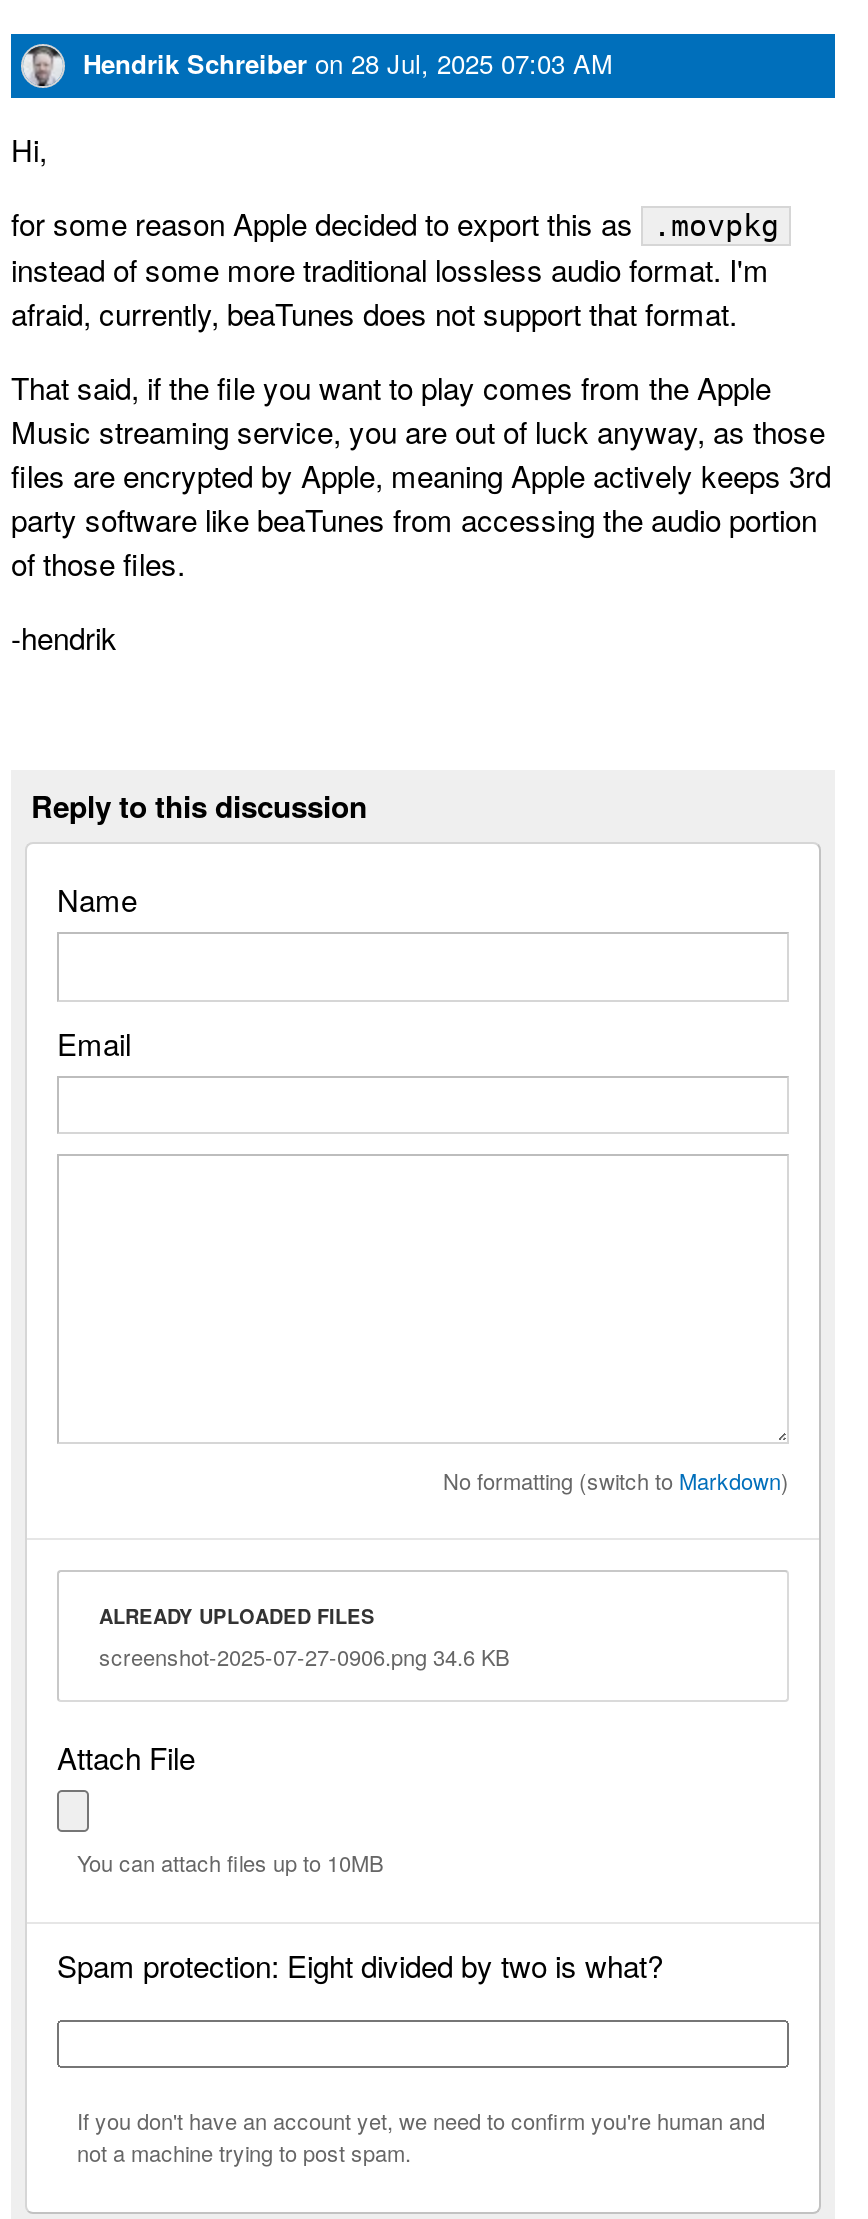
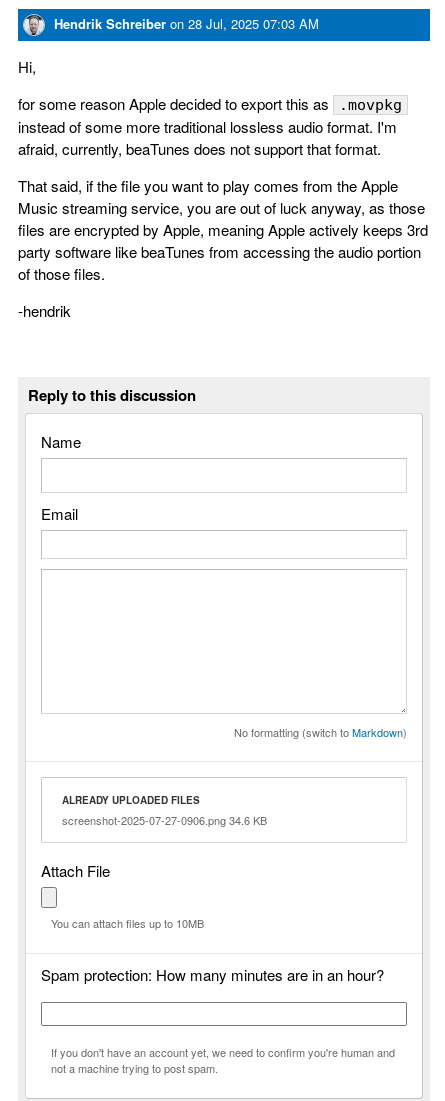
- Spam protection: Eight divided by two is what?
+ Spam protection: How many minutes are in an hour?
